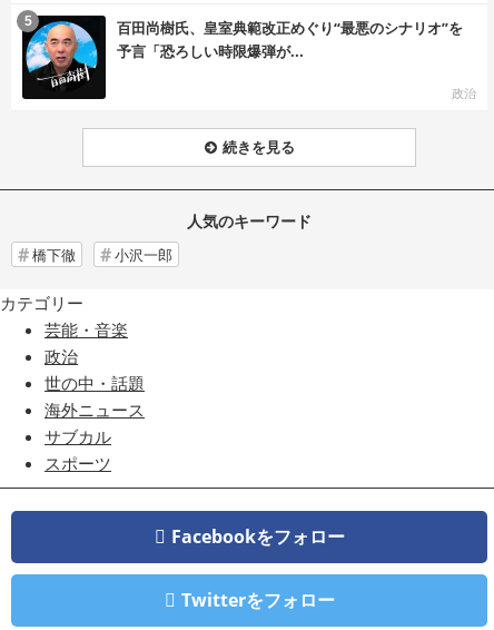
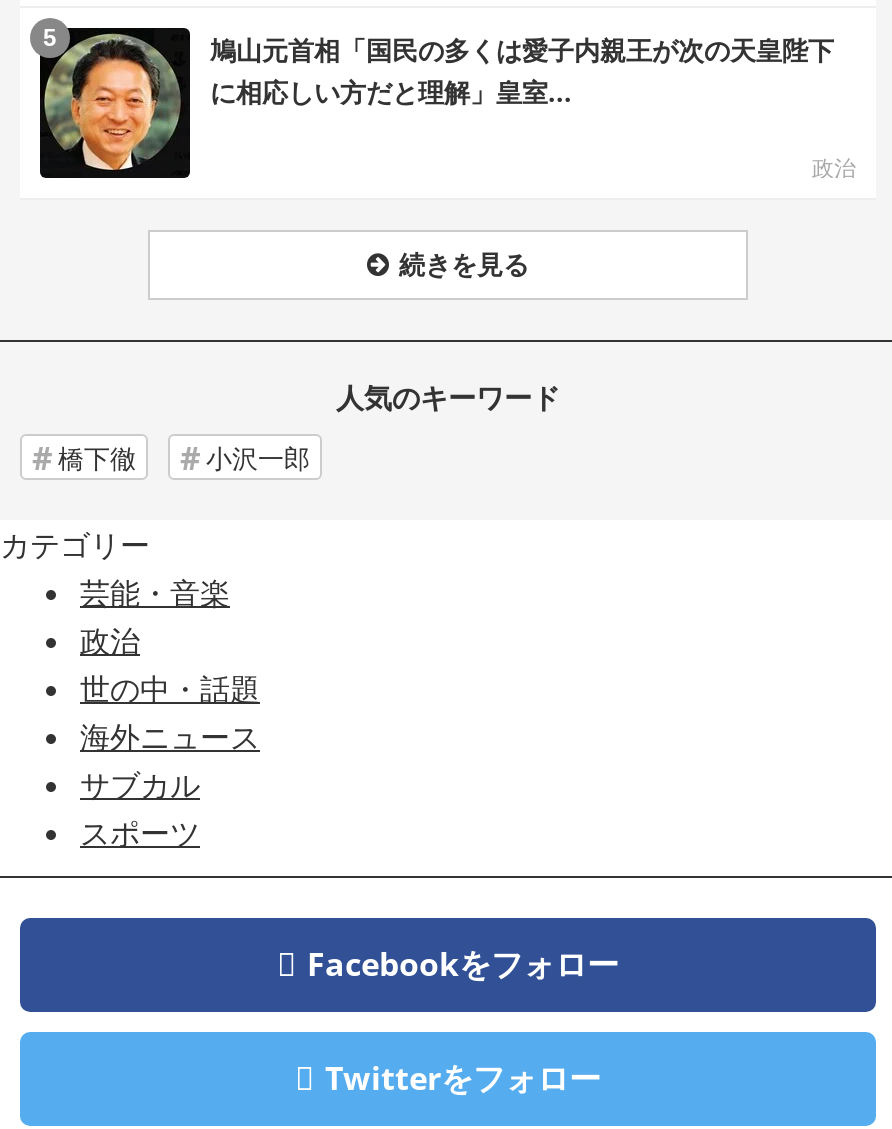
- [image]
- 百田尚樹氏、皇室典範改正めぐり“最悪のシナリオ”を
- 予言「恐ろしい時限爆弾が...
+ [image]
+ 鳩山元首相「国民の多くは愛子内親王が次の天皇陛下
+ に相応しい方だと理解」皇室...
